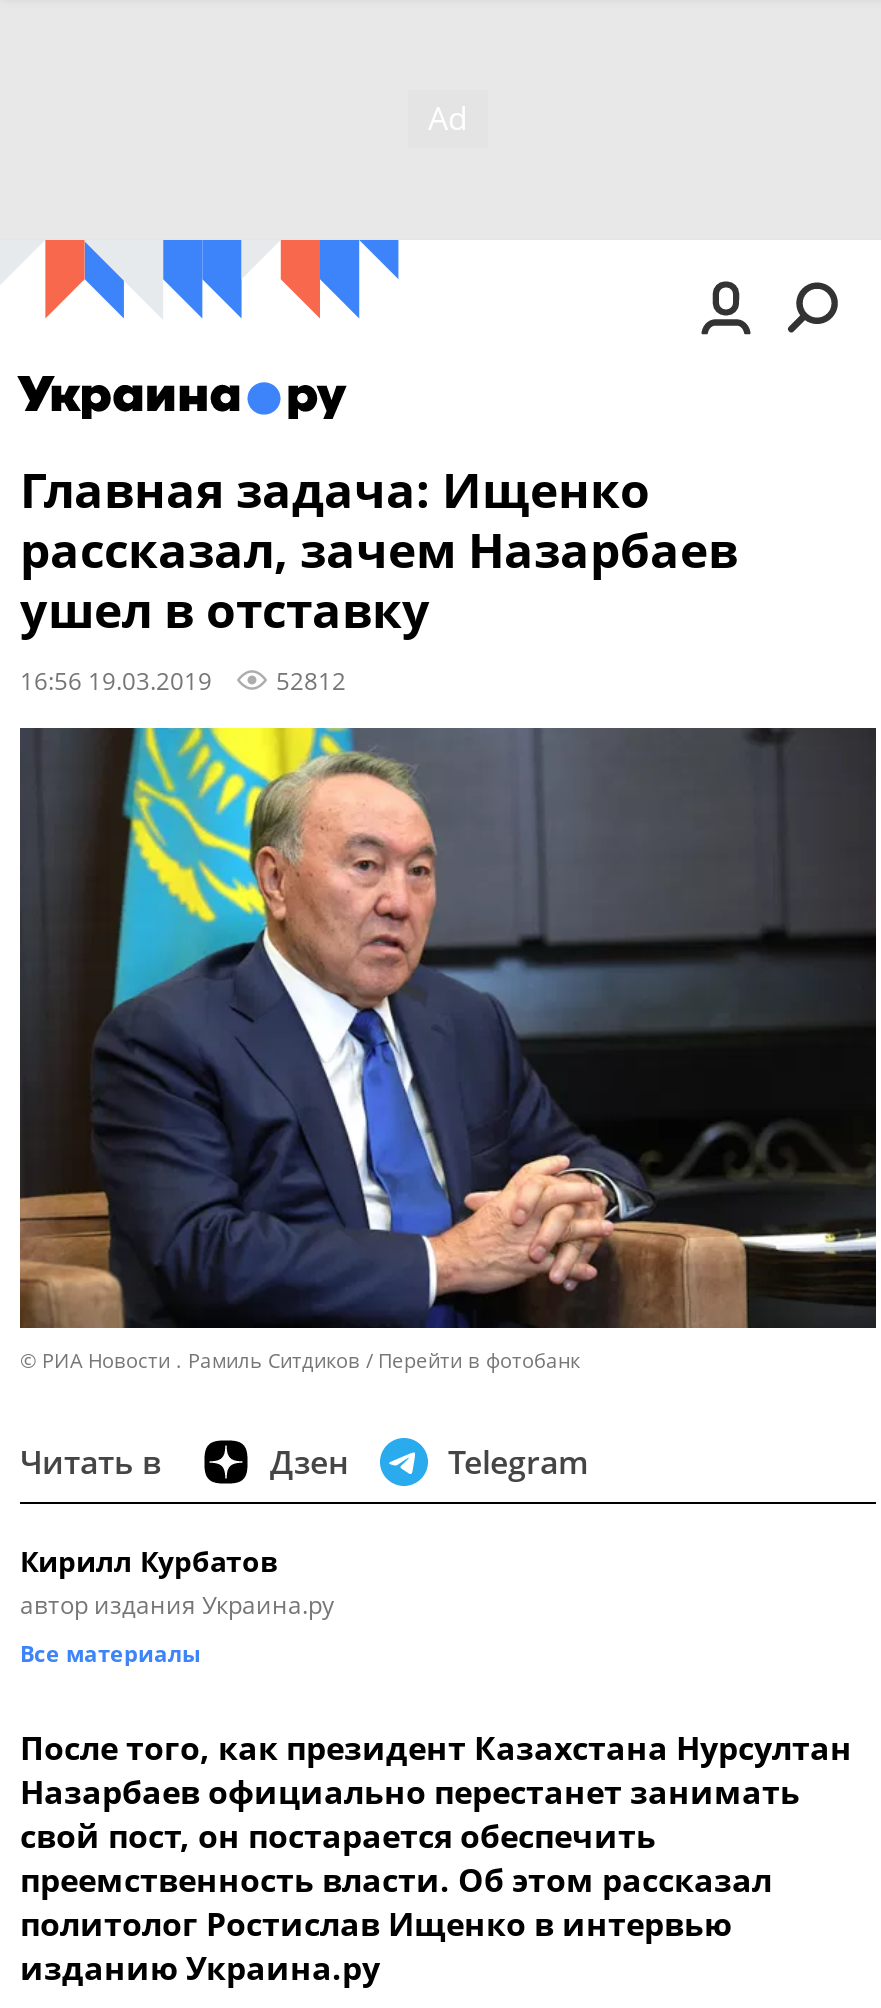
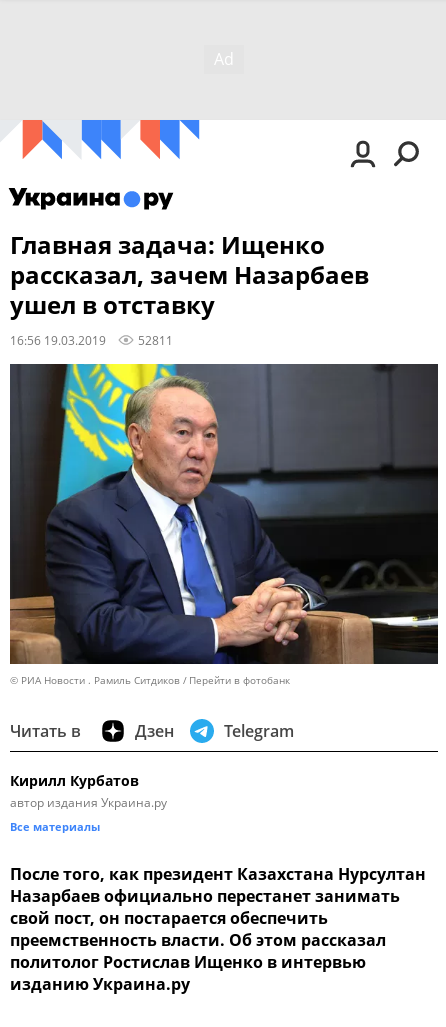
- 16:56 19.03.2019 52812
+ 16:56 19.03.2019 52811
